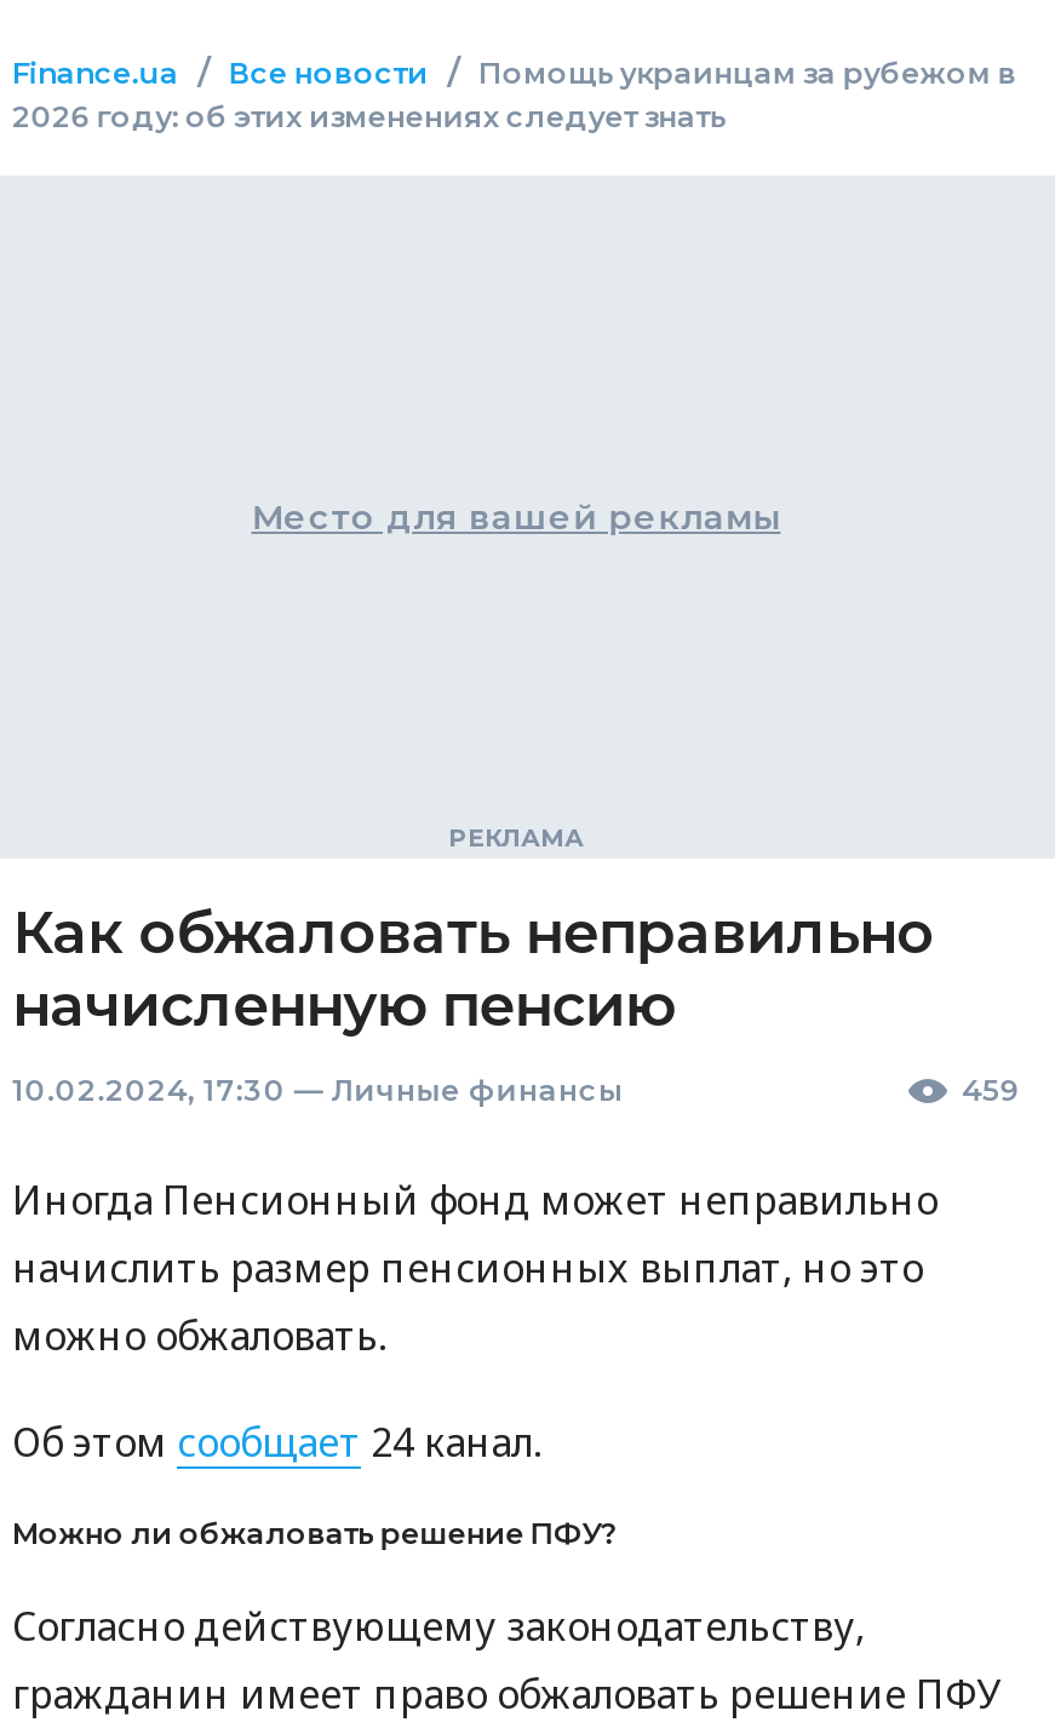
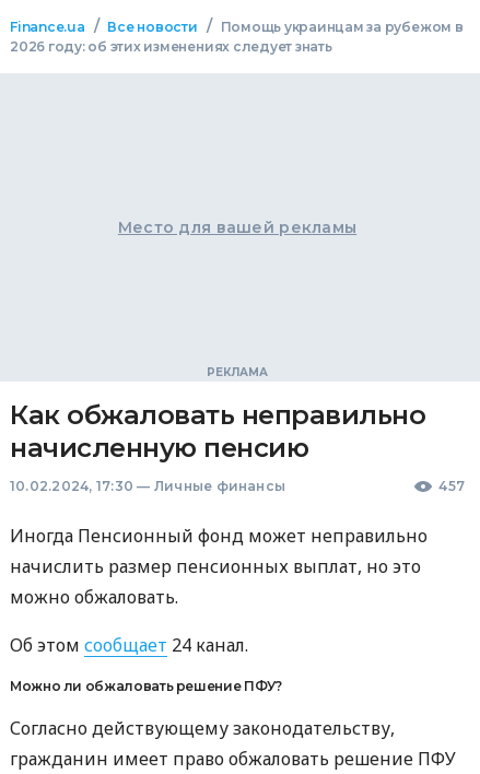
- 459
+ 457
